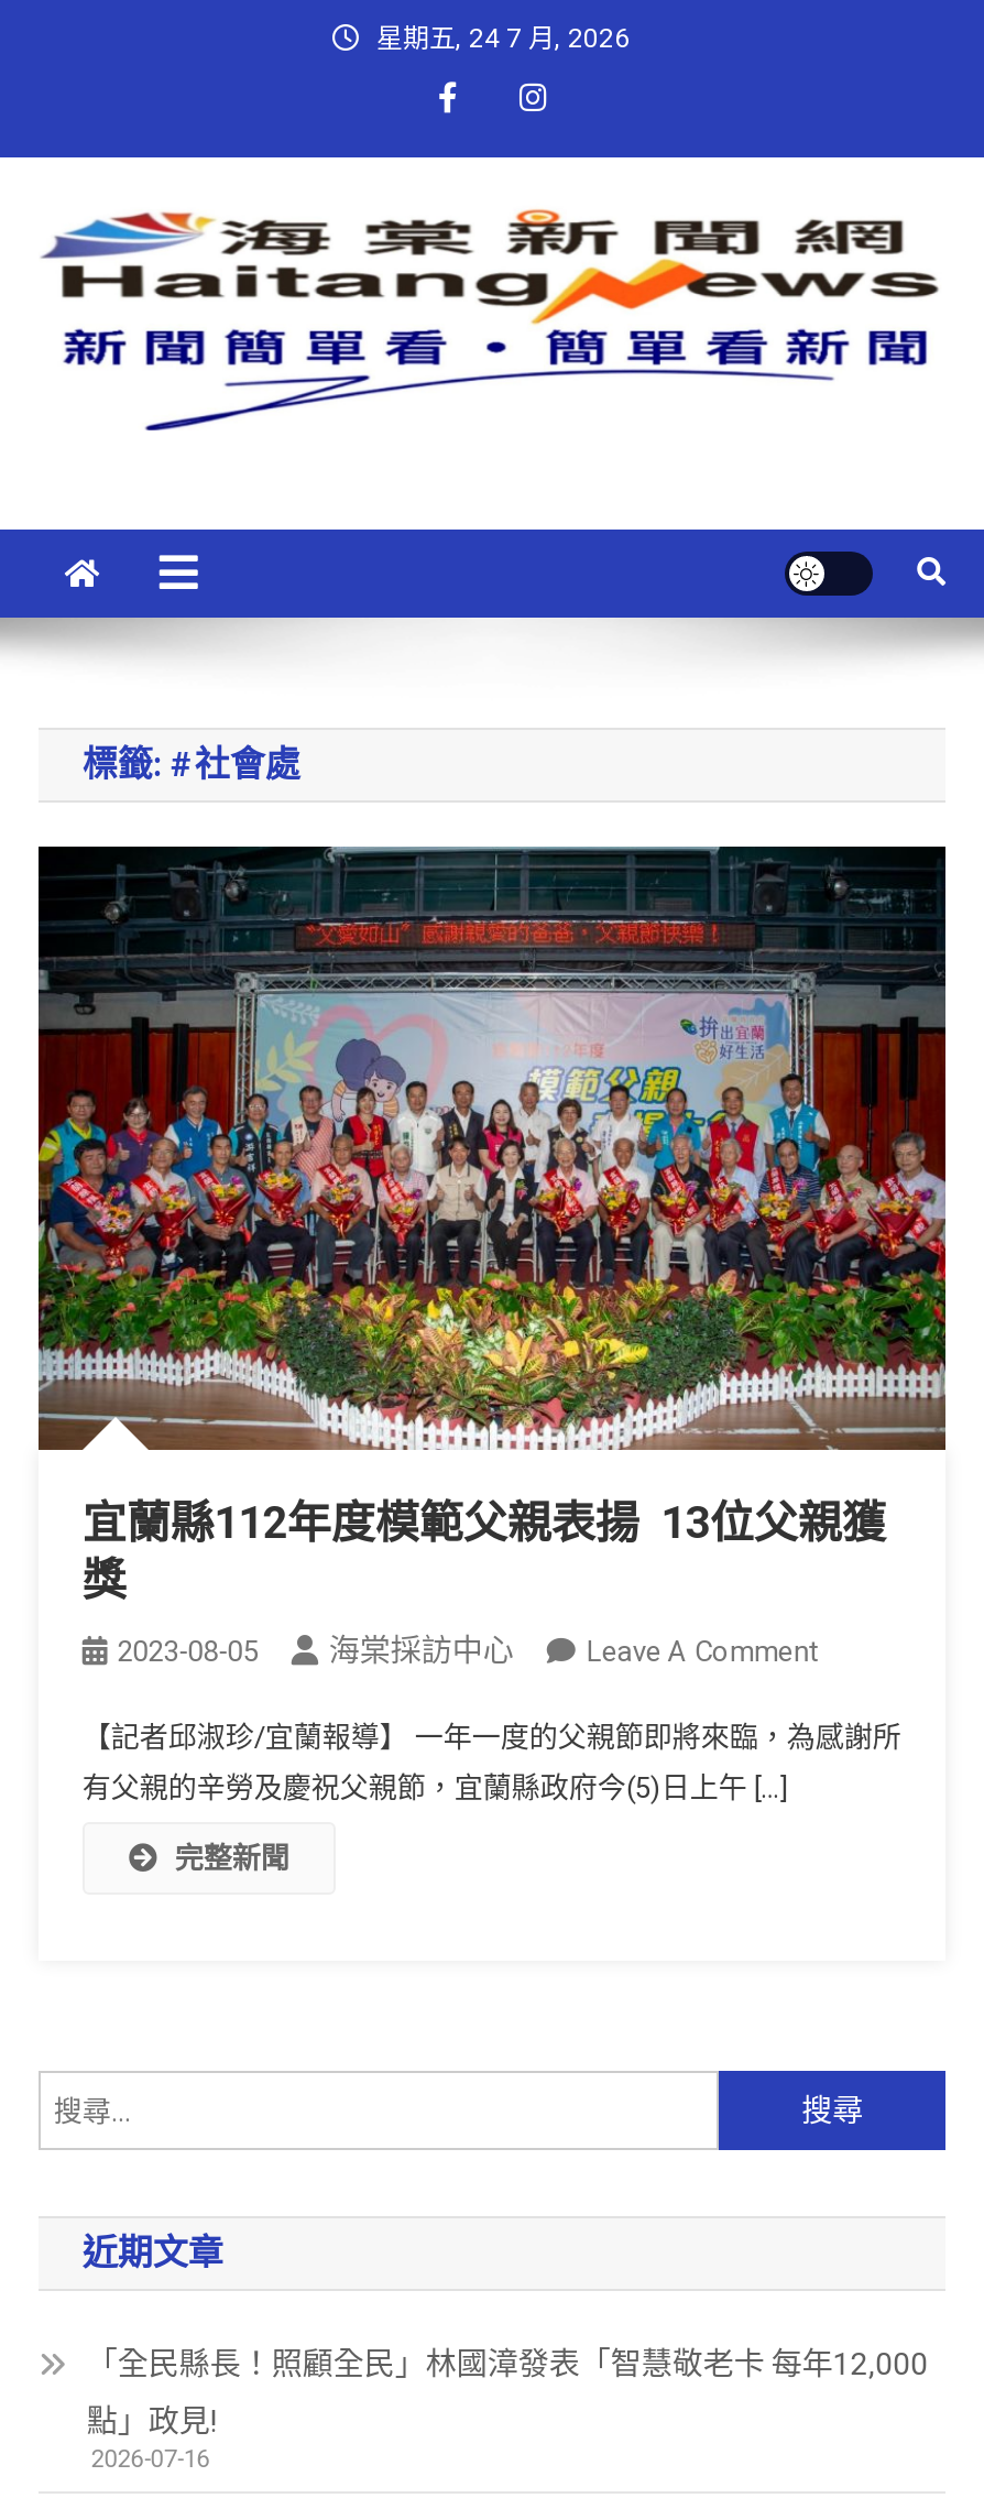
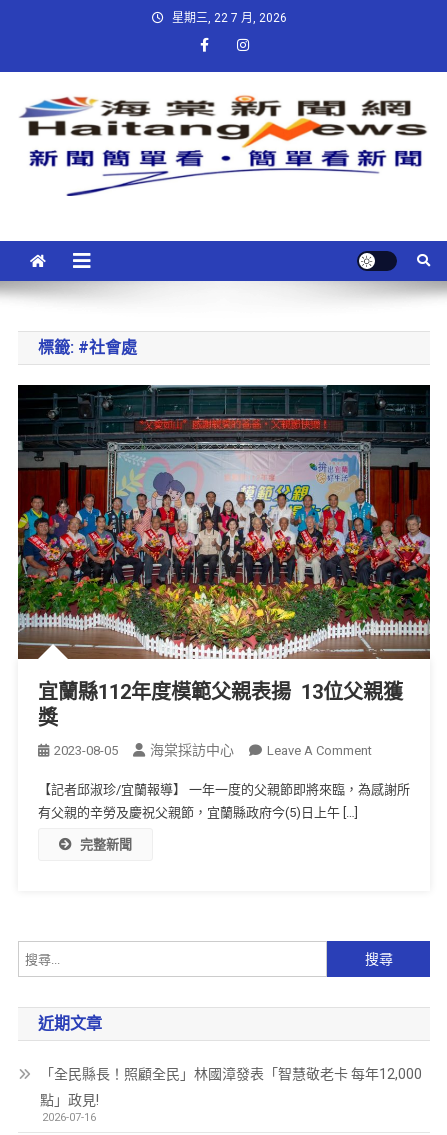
- 星期五, 24 7 月, 2026
+ 星期三, 22 7 月, 2026
